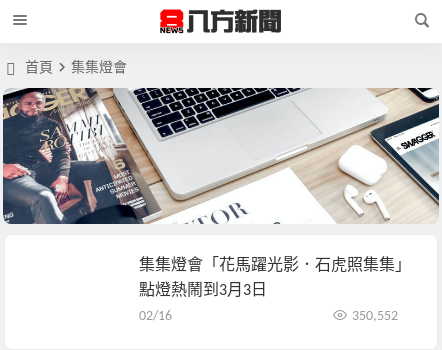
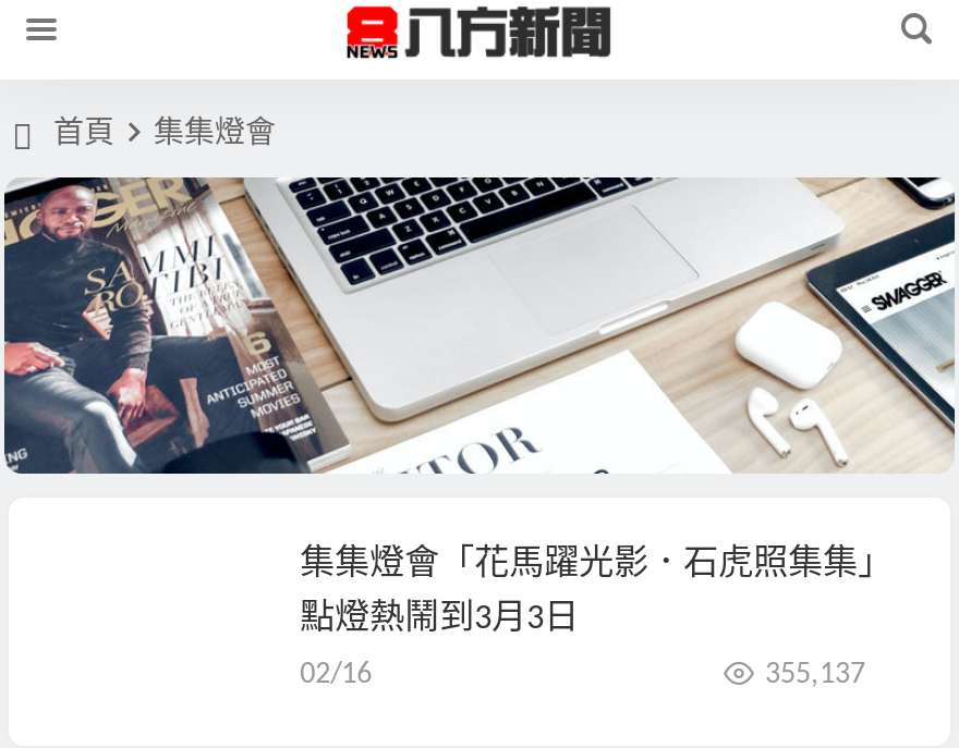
- 350,552
+ 355,137
